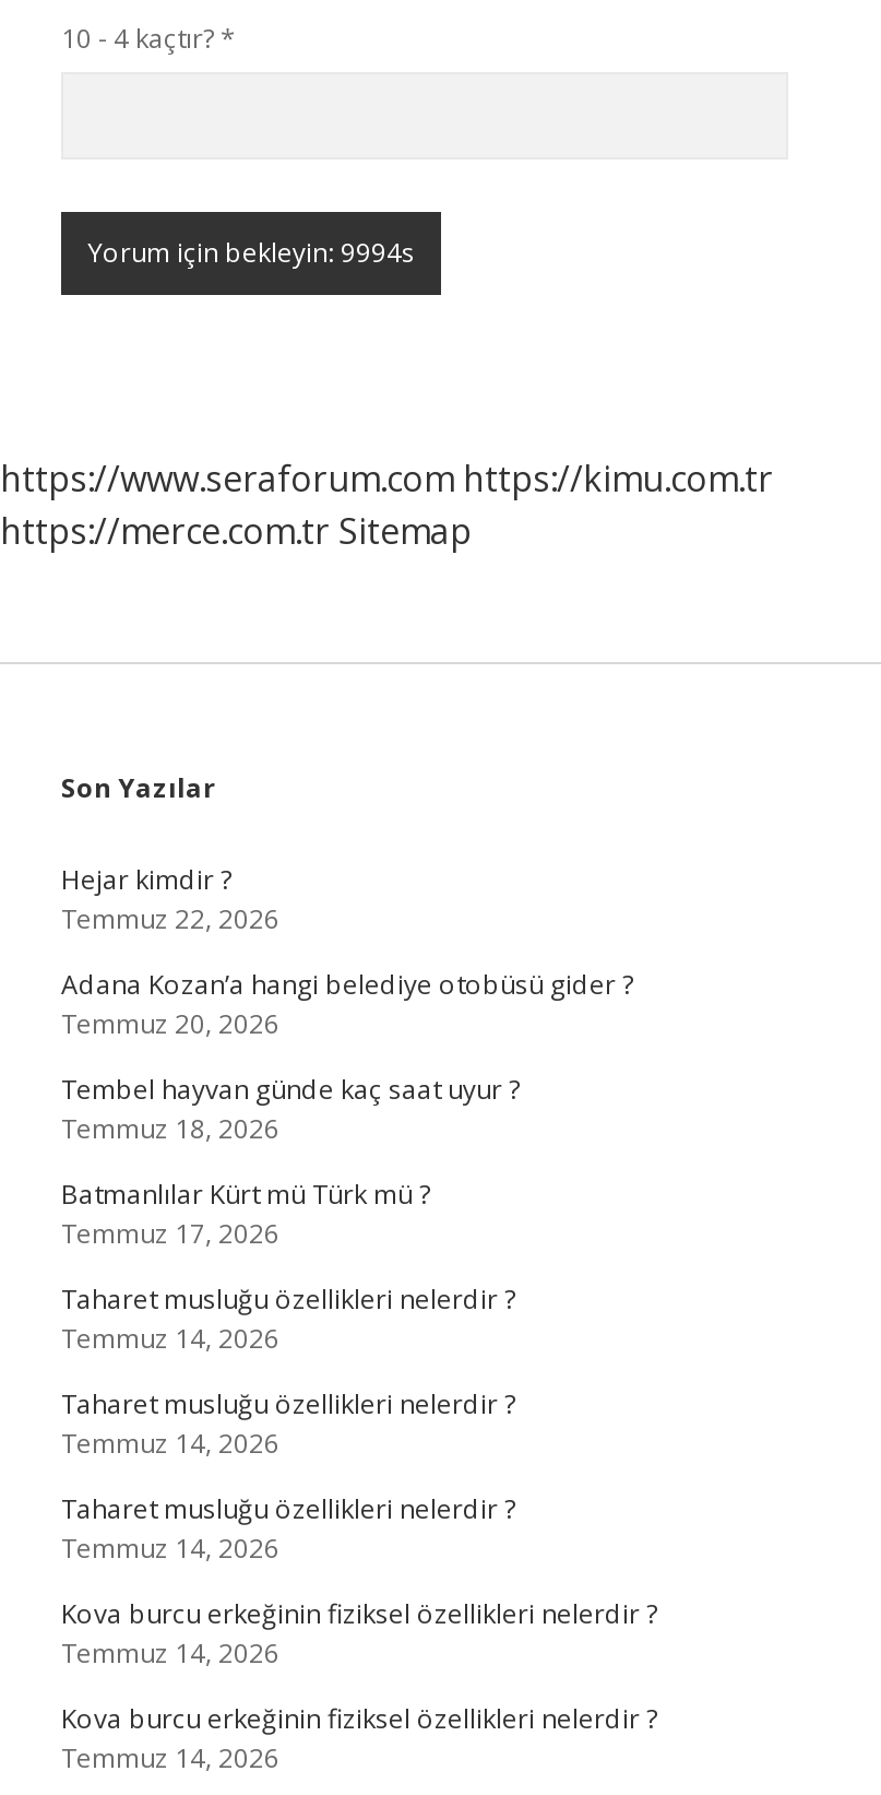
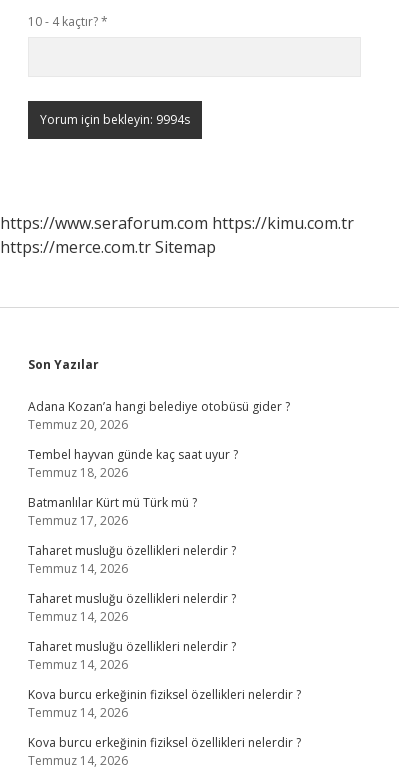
- Hejar kimdir ?
- Temmuz 22, 2026
